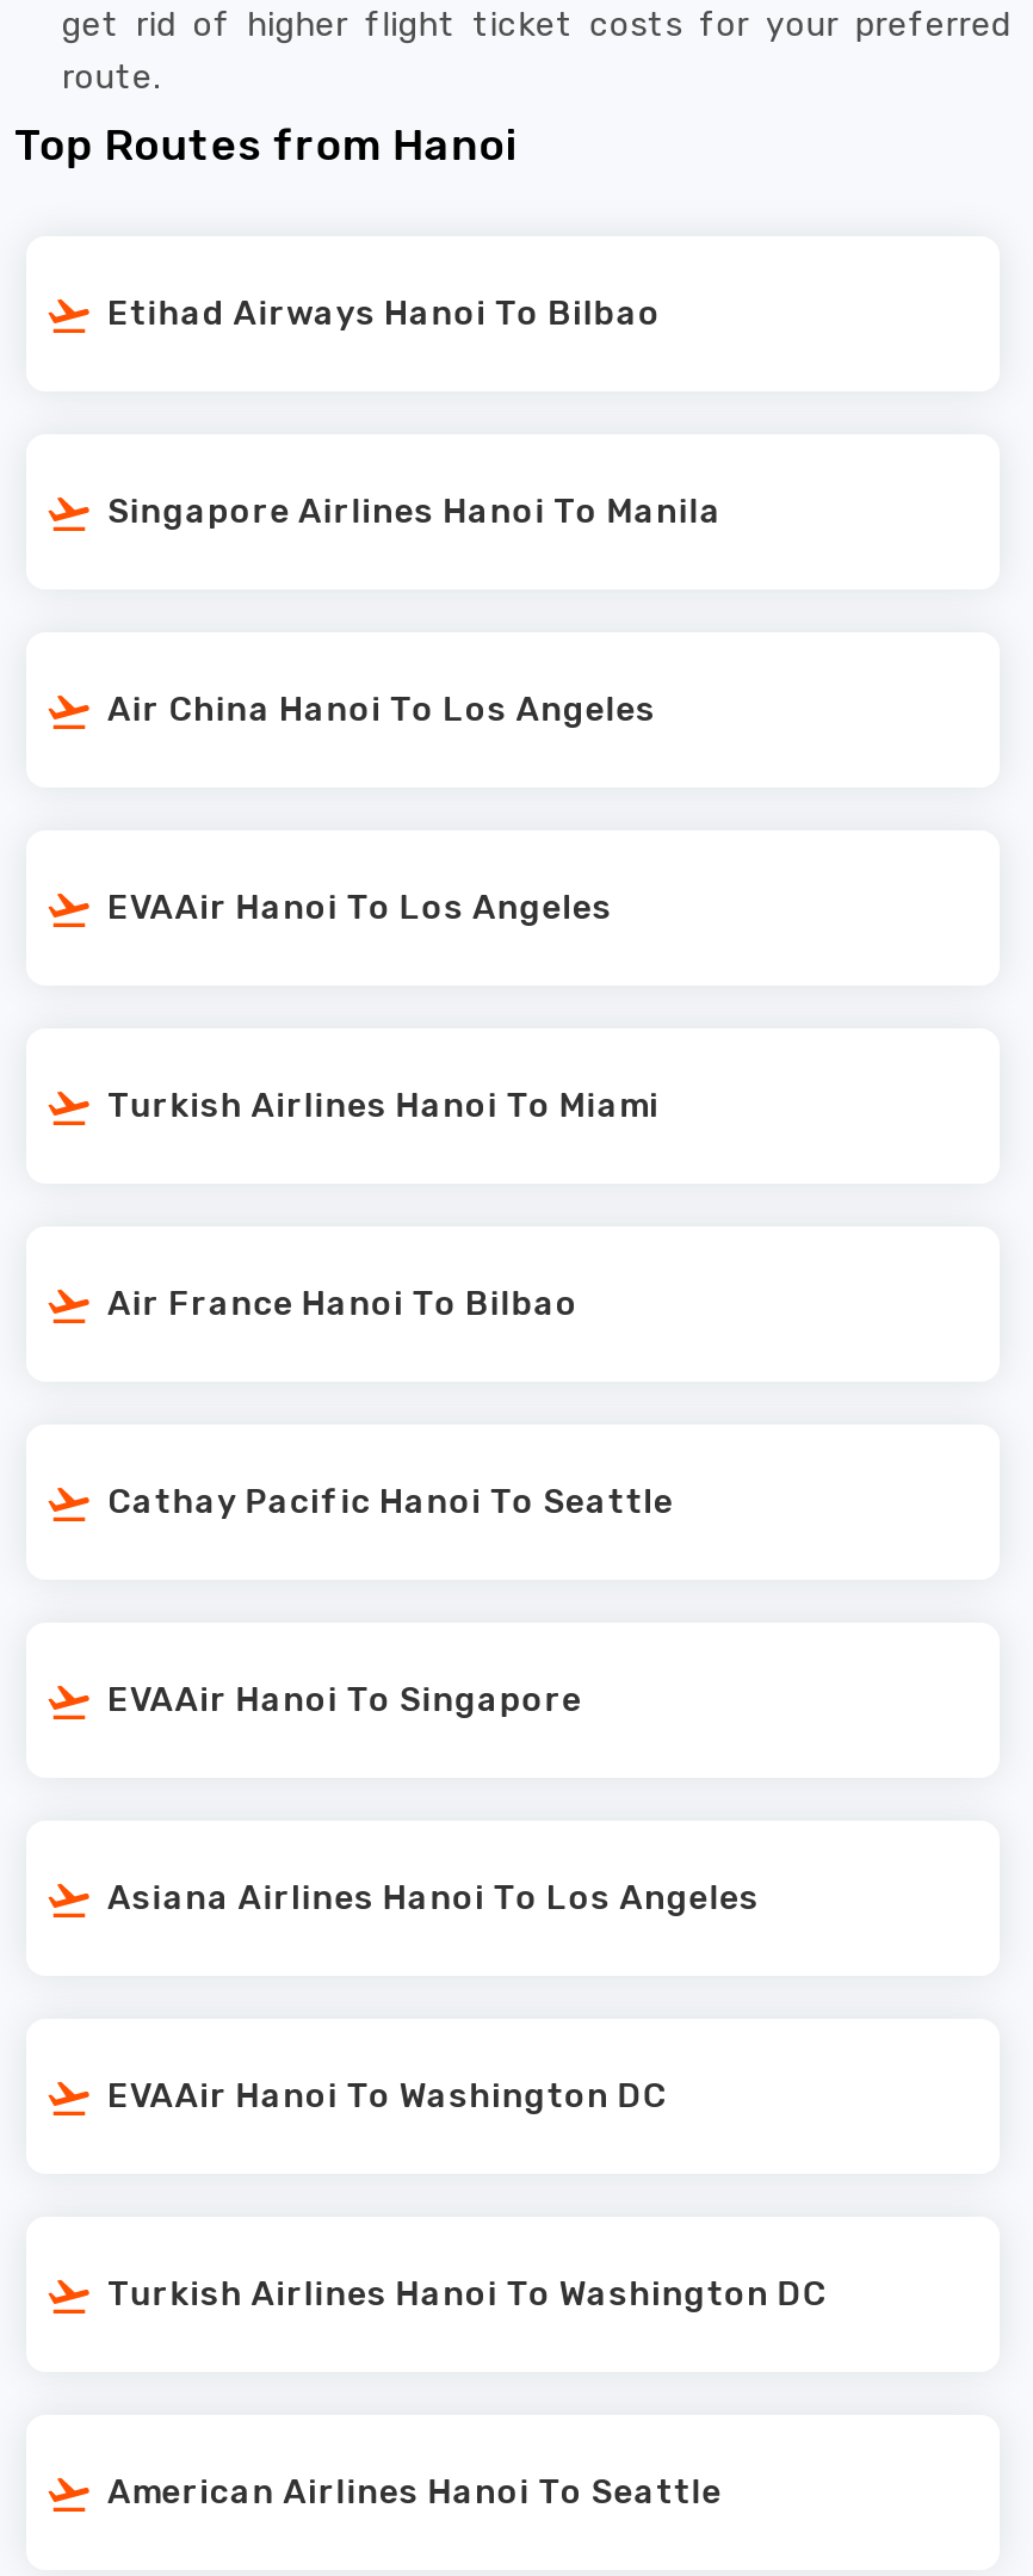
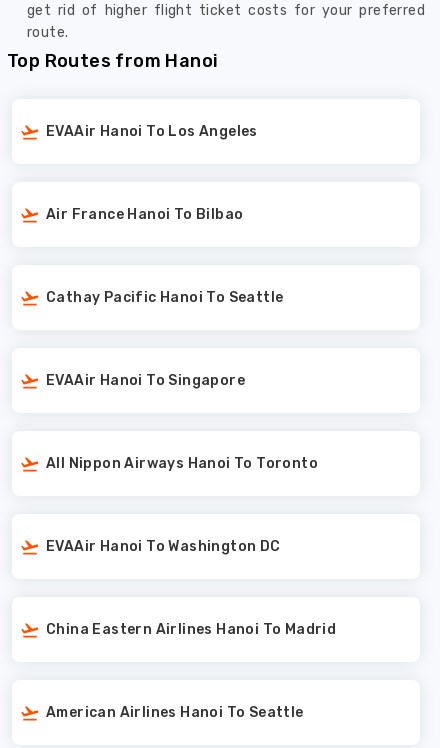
- Etihad Airways Hanoi To Bilbao

- Singapore Airlines Hanoi To Manila

- Air China Hanoi To Los Angeles

- Turkish Airlines Hanoi To Miami

- Asiana Airlines Hanoi To Los Angeles
+ All Nippon Airways Hanoi To Toronto

- Turkish Airlines Hanoi To Washington DC
+ China Eastern Airlines Hanoi To Madrid
